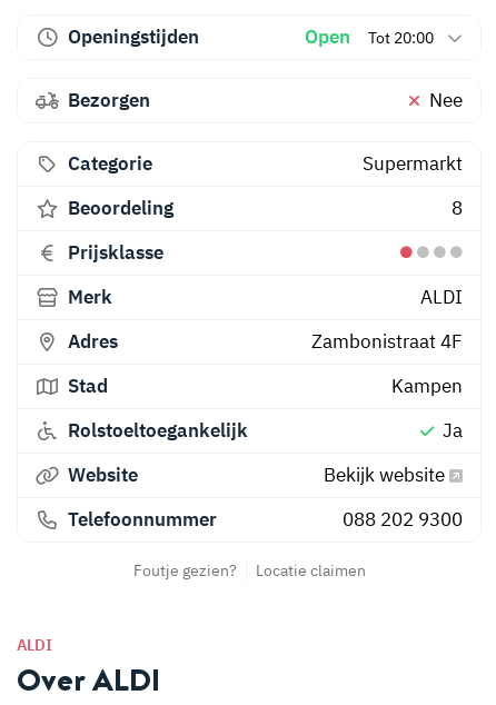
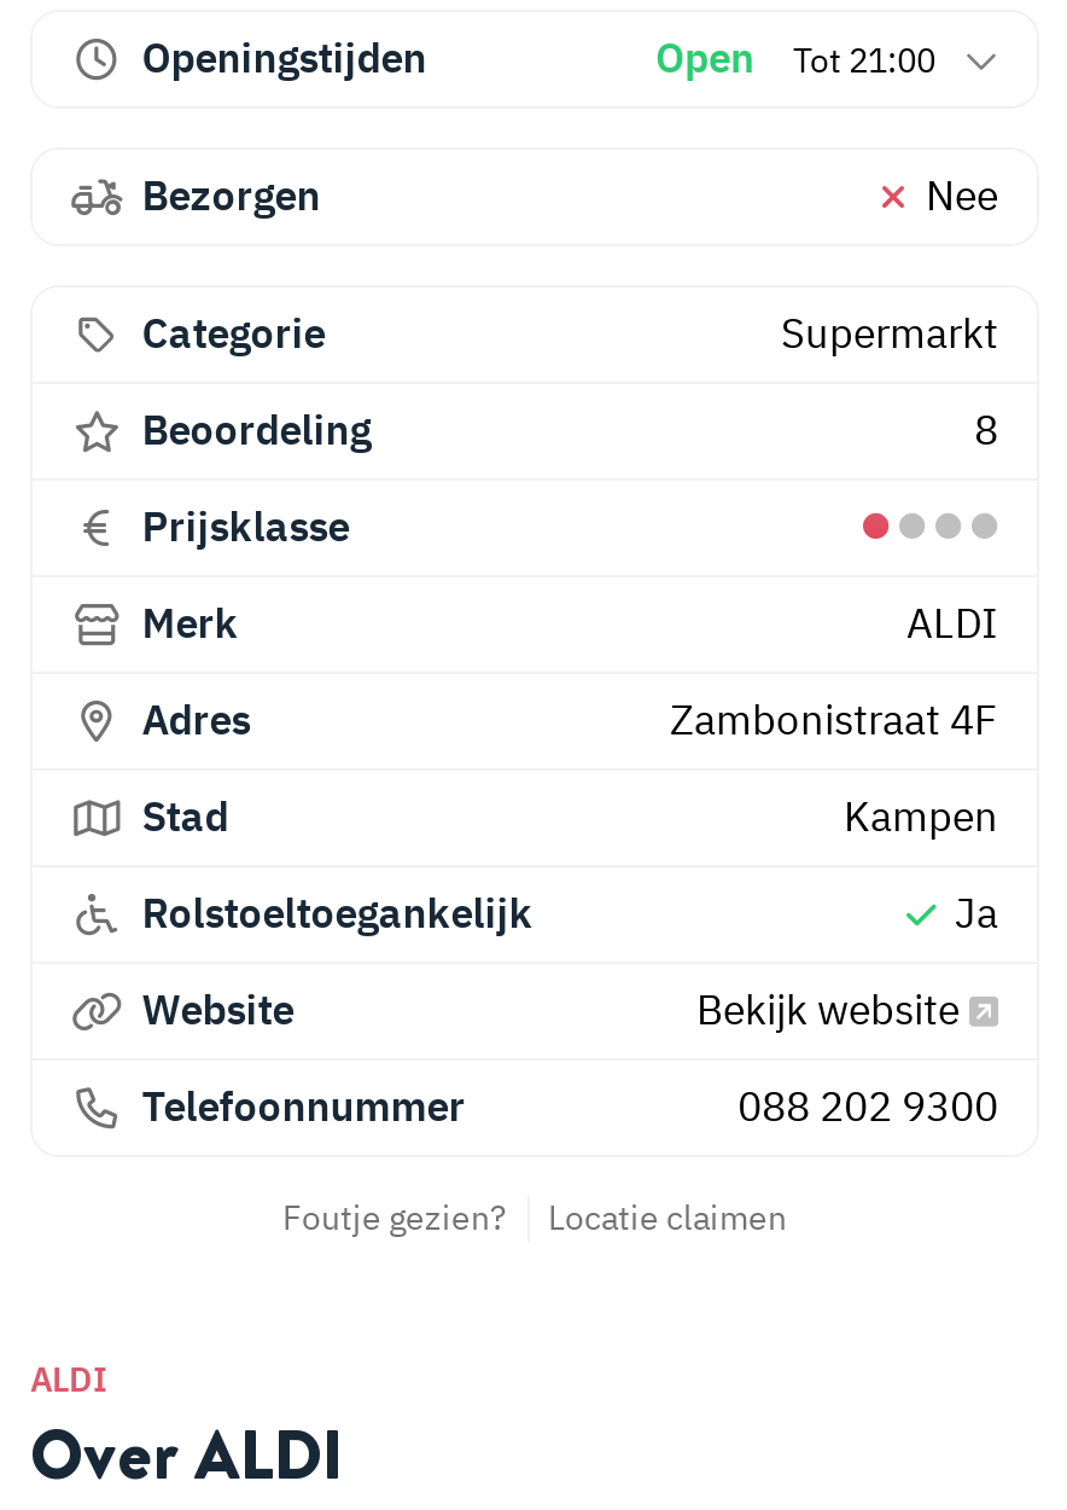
- Open Tot 20:00
+ Open Tot 21:00
